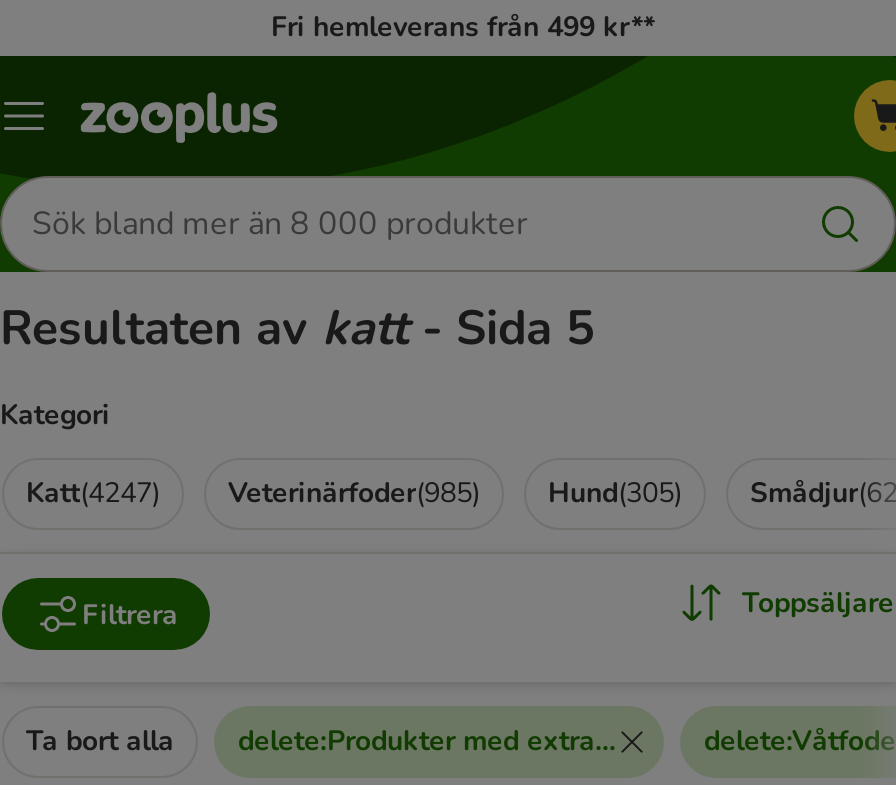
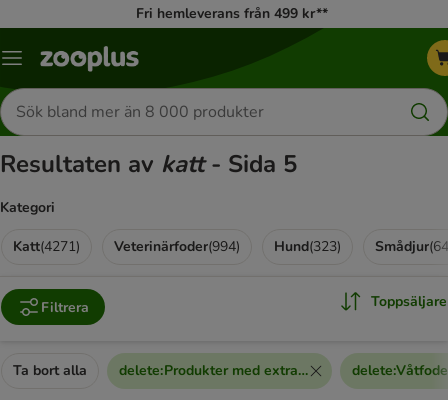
- Katt(4247)
+ Katt(4271)

- Veterinärfoder(985)
+ Veterinärfoder(994)

- Hund(305)
+ Hund(323)

- Smådjur(62
+ Smådjur(64
